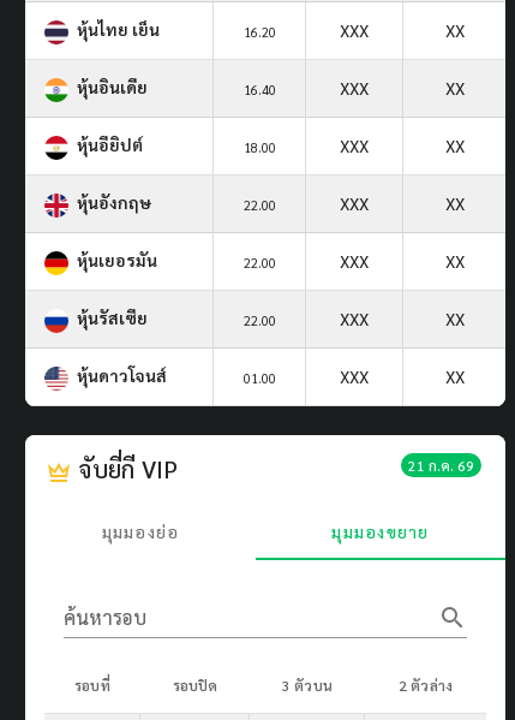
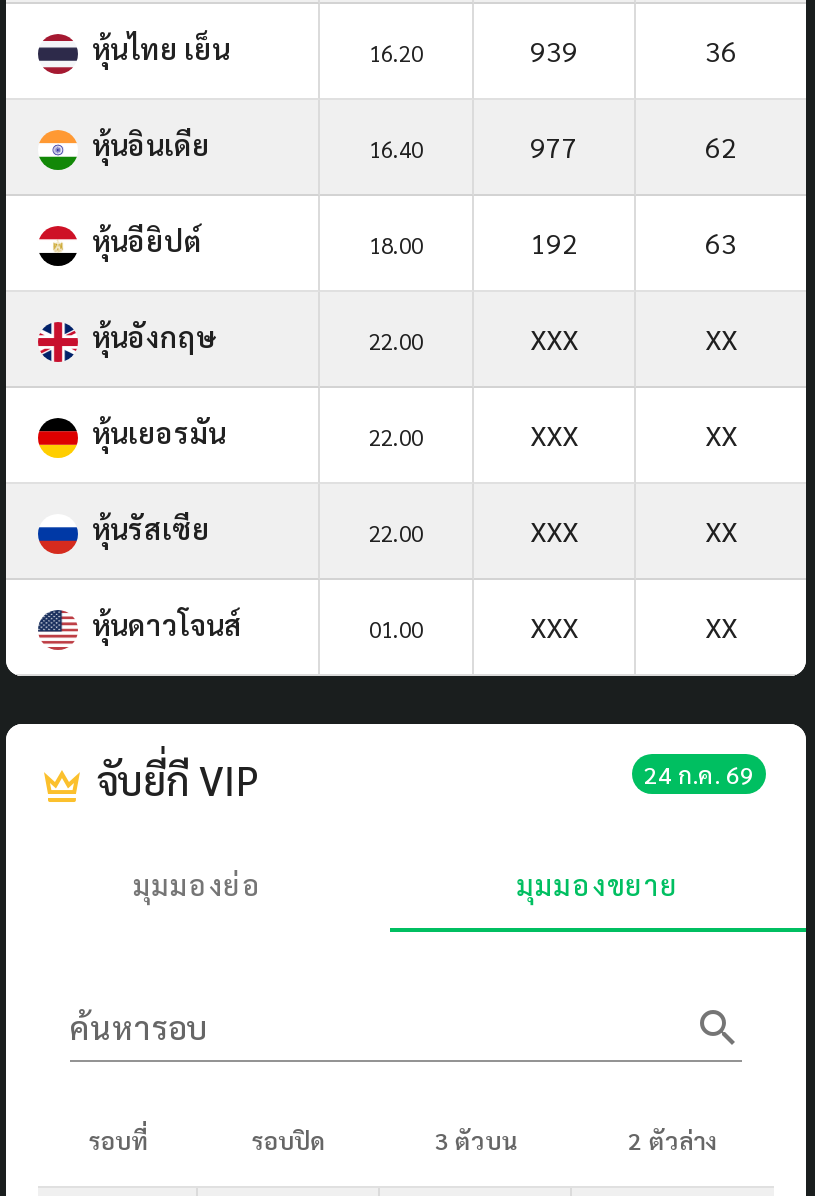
- XXX
- XX
+ 939
+ 36

- XXX
- XX
+ 977
+ 62

- XXX
- XX
+ 192
+ 63

- 21 ก.ค. 69
+ 24 ก.ค. 69
